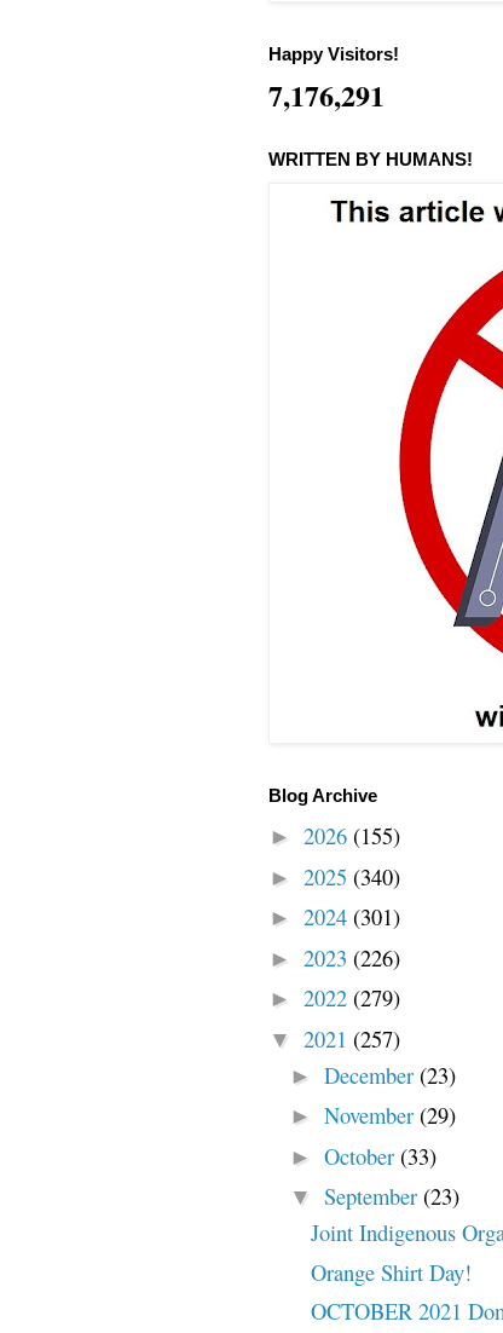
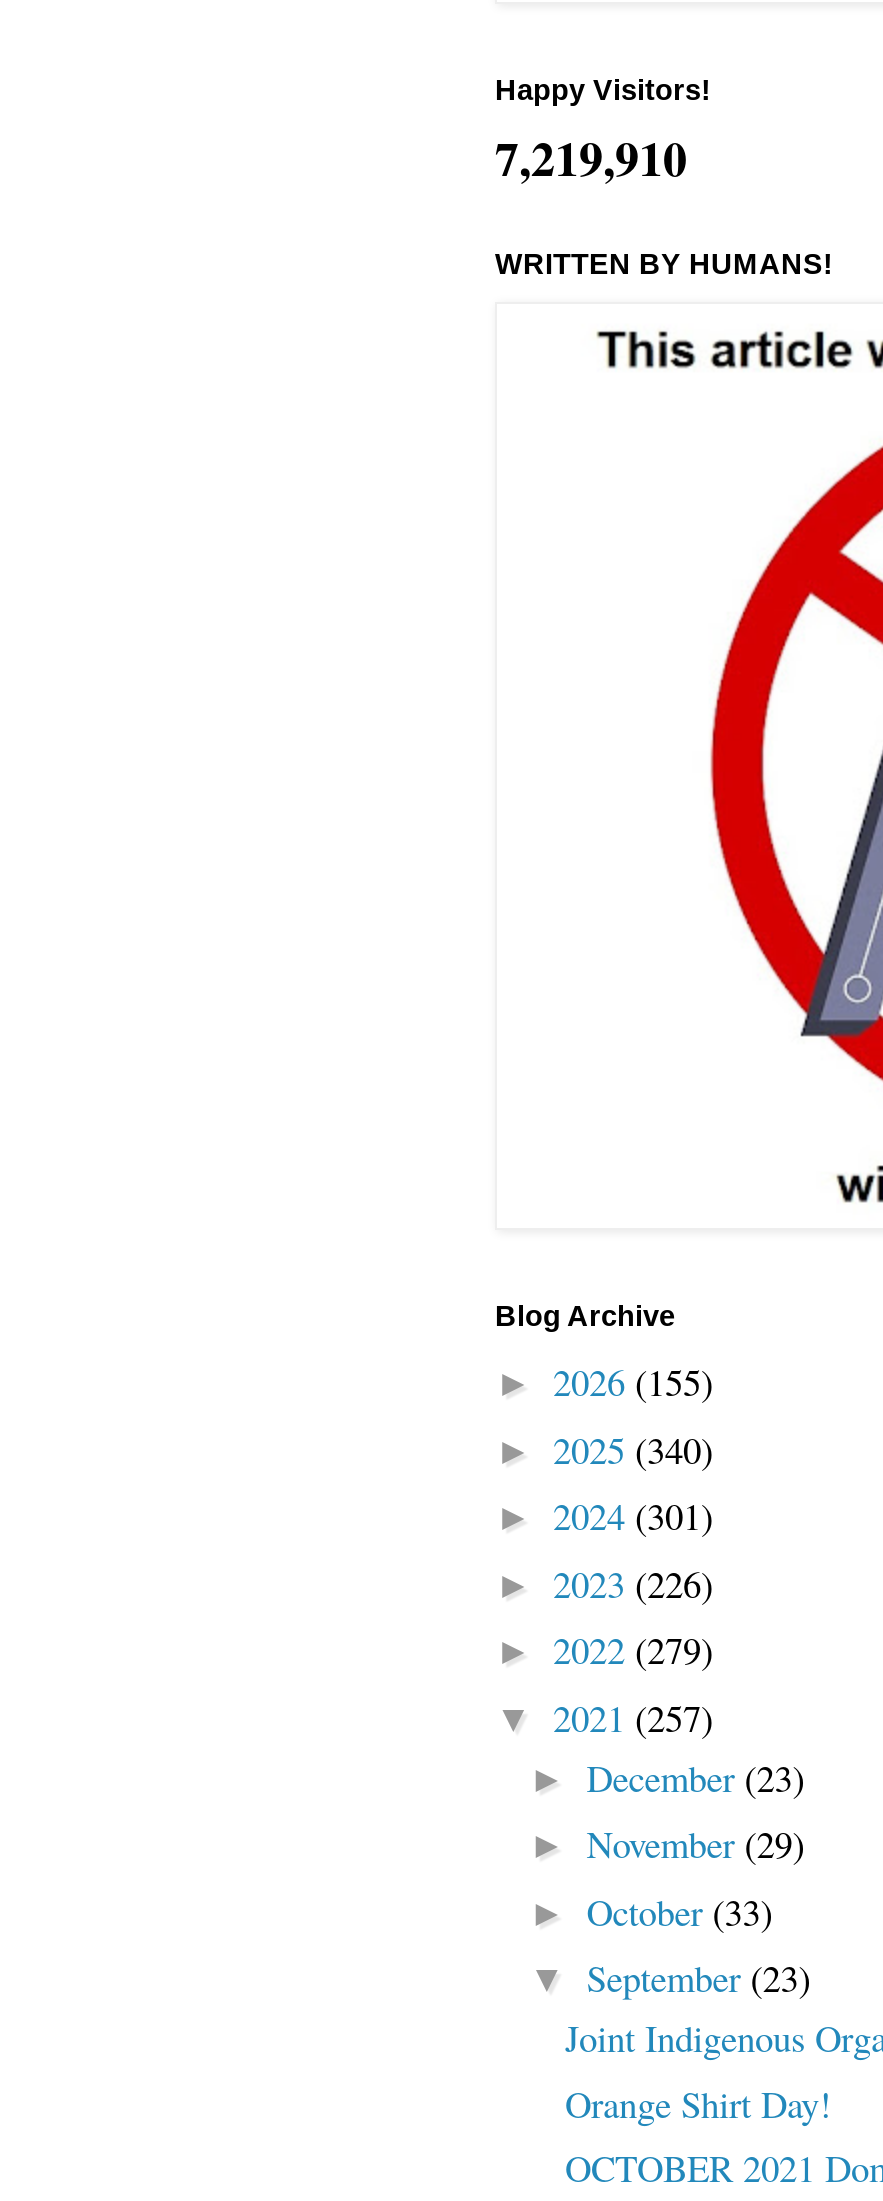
- 7,176,291
+ 7,219,910
